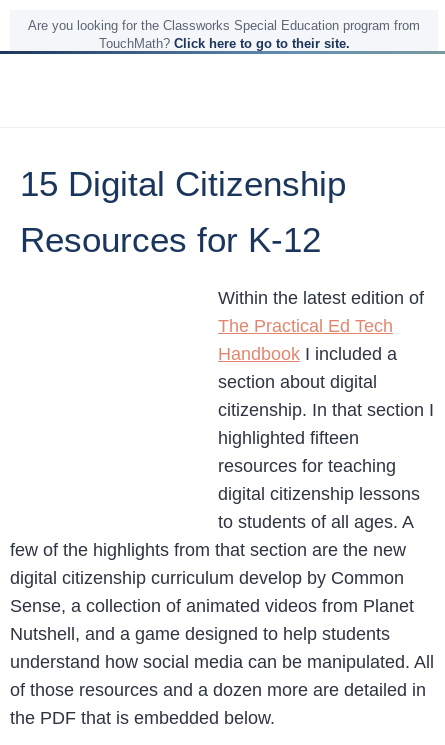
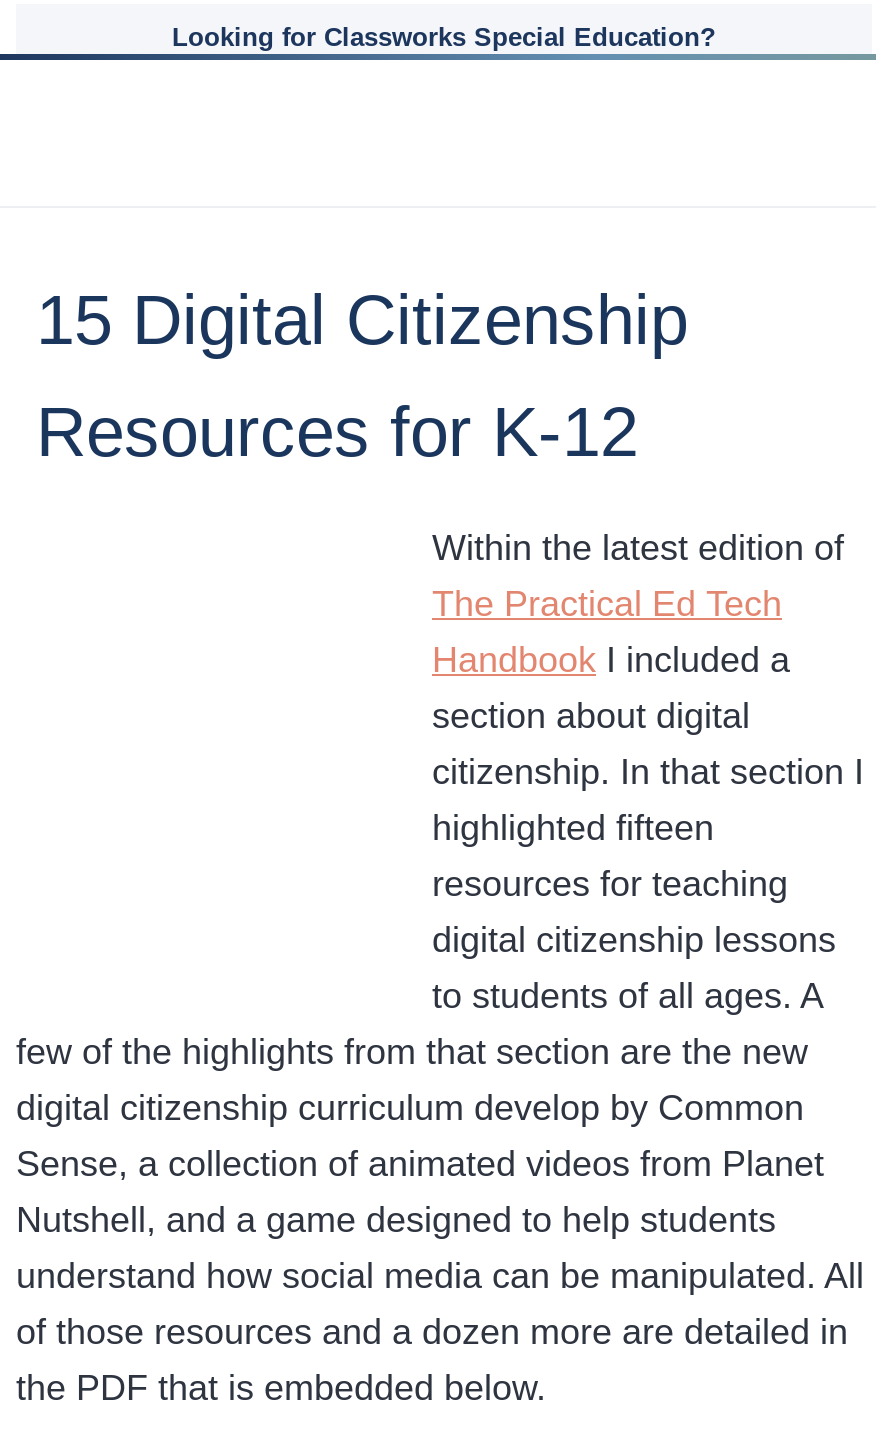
- Are you looking for the Classworks Special Education program from
- TouchMath? Click here to go to their site.
+ Looking for Classworks Special Education?
